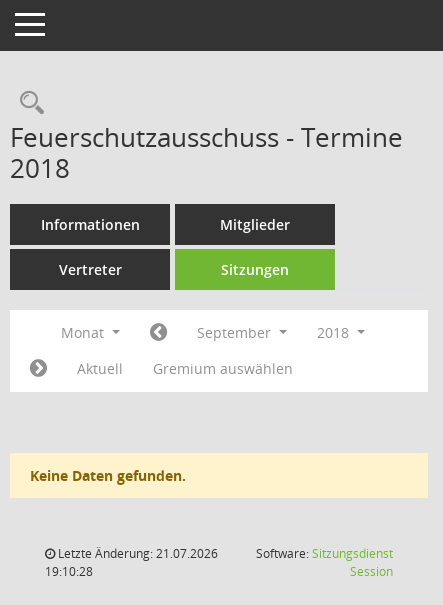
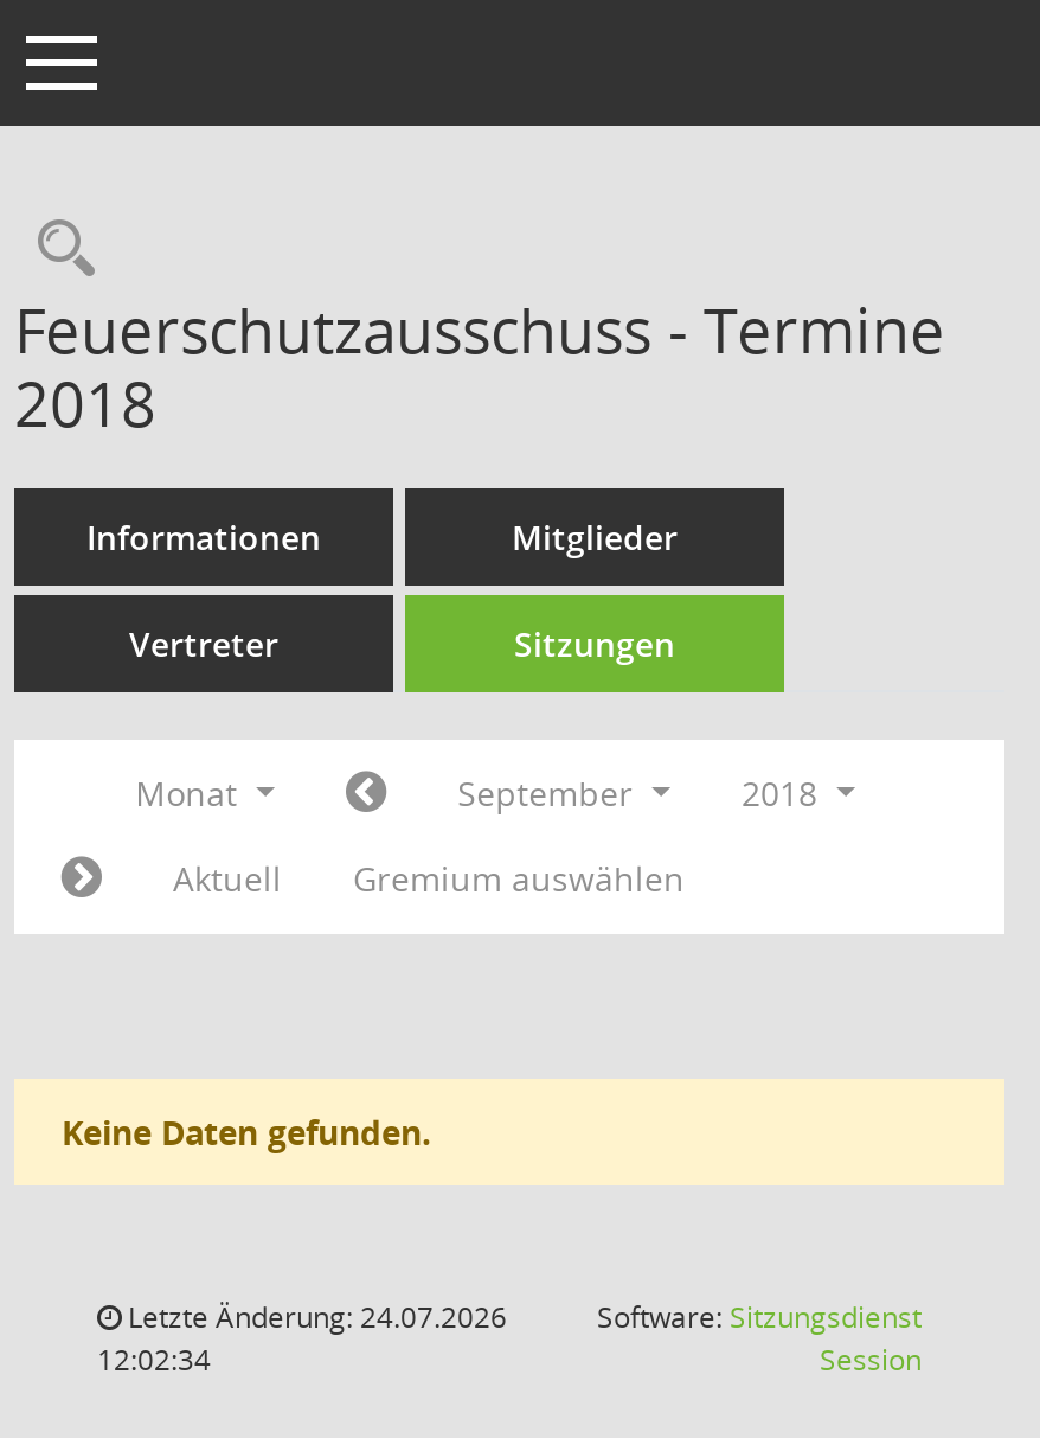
- Letzte Änderung: 21.07.2026
+ Letzte Änderung: 24.07.2026

- 19:10:28
+ 12:02:34
